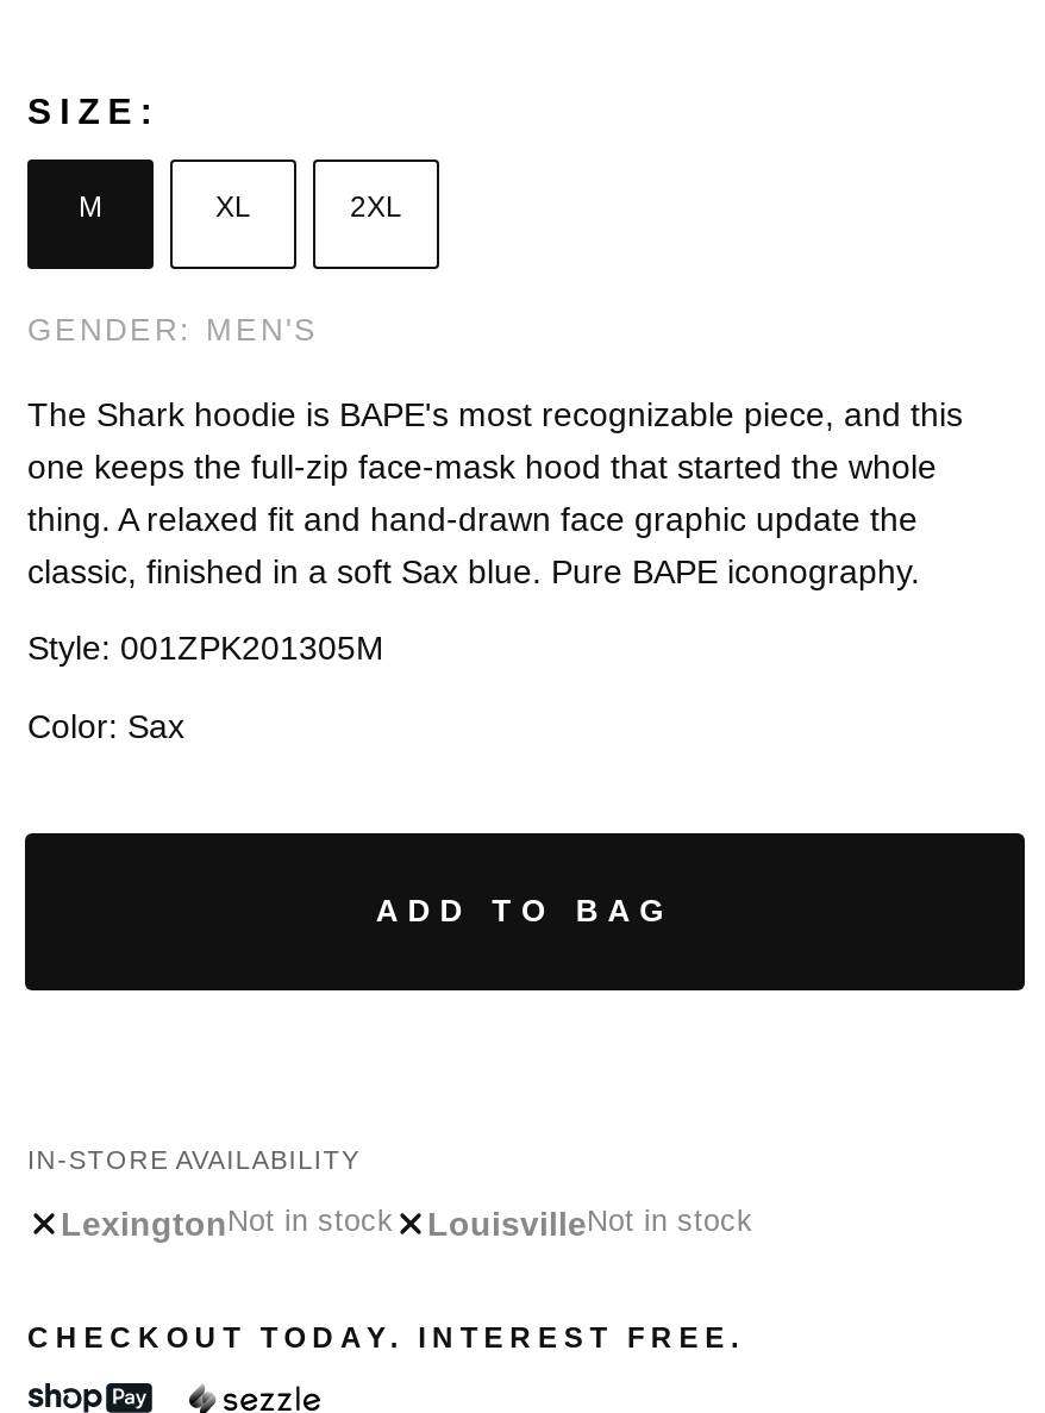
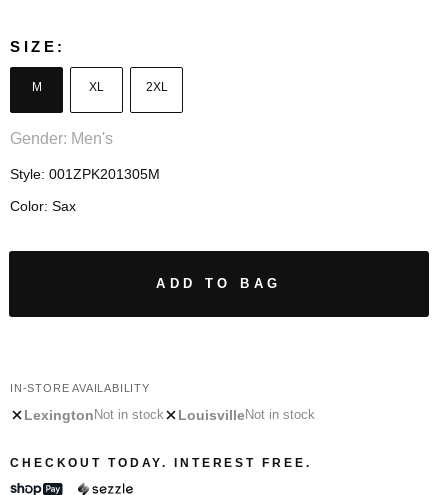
- GENDER: MEN'S
- The Shark hoodie is BAPE's most recognizable piece, and this
- one keeps the full-zip face-mask hood that started the whole
- thing. A relaxed fit and hand-drawn face graphic update the
- classic, finished in a soft Sax blue. Pure BAPE iconography.
+ Gender: Men's
